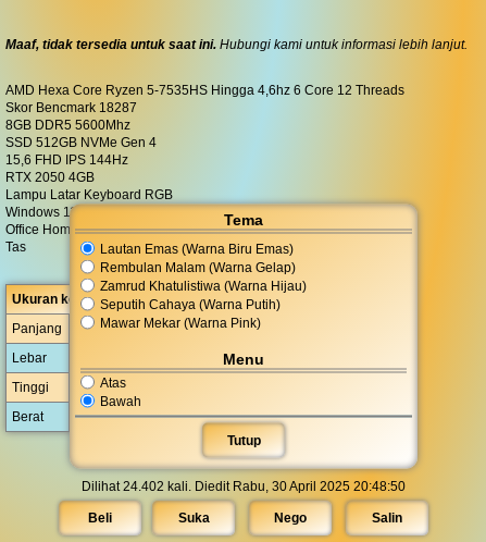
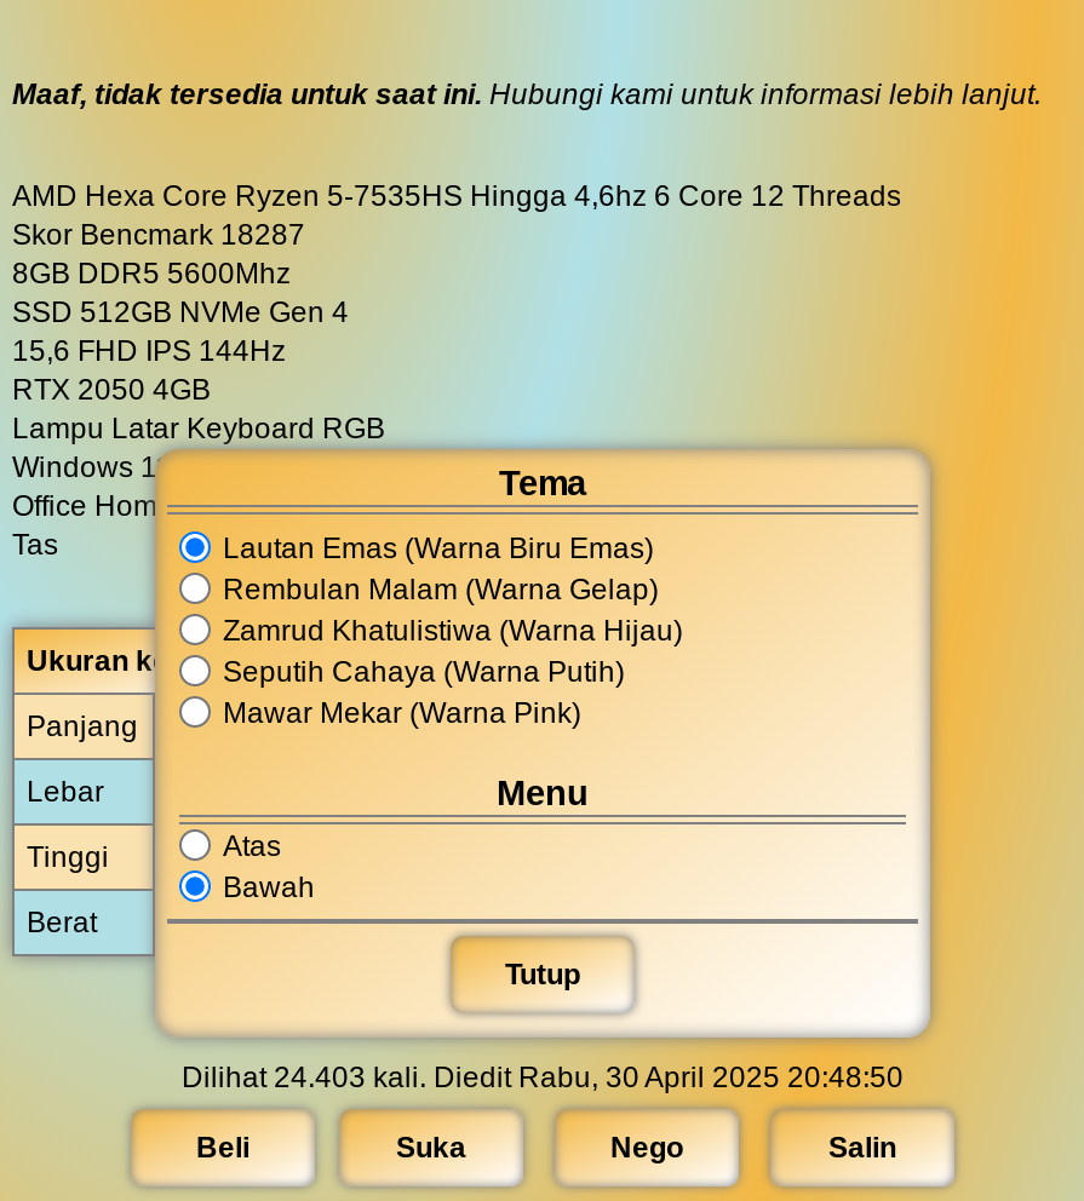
- Dilihat 24.402 kali. Diedit Rabu, 30 April 2025 20:48:50
+ Dilihat 24.403 kali. Diedit Rabu, 30 April 2025 20:48:50
